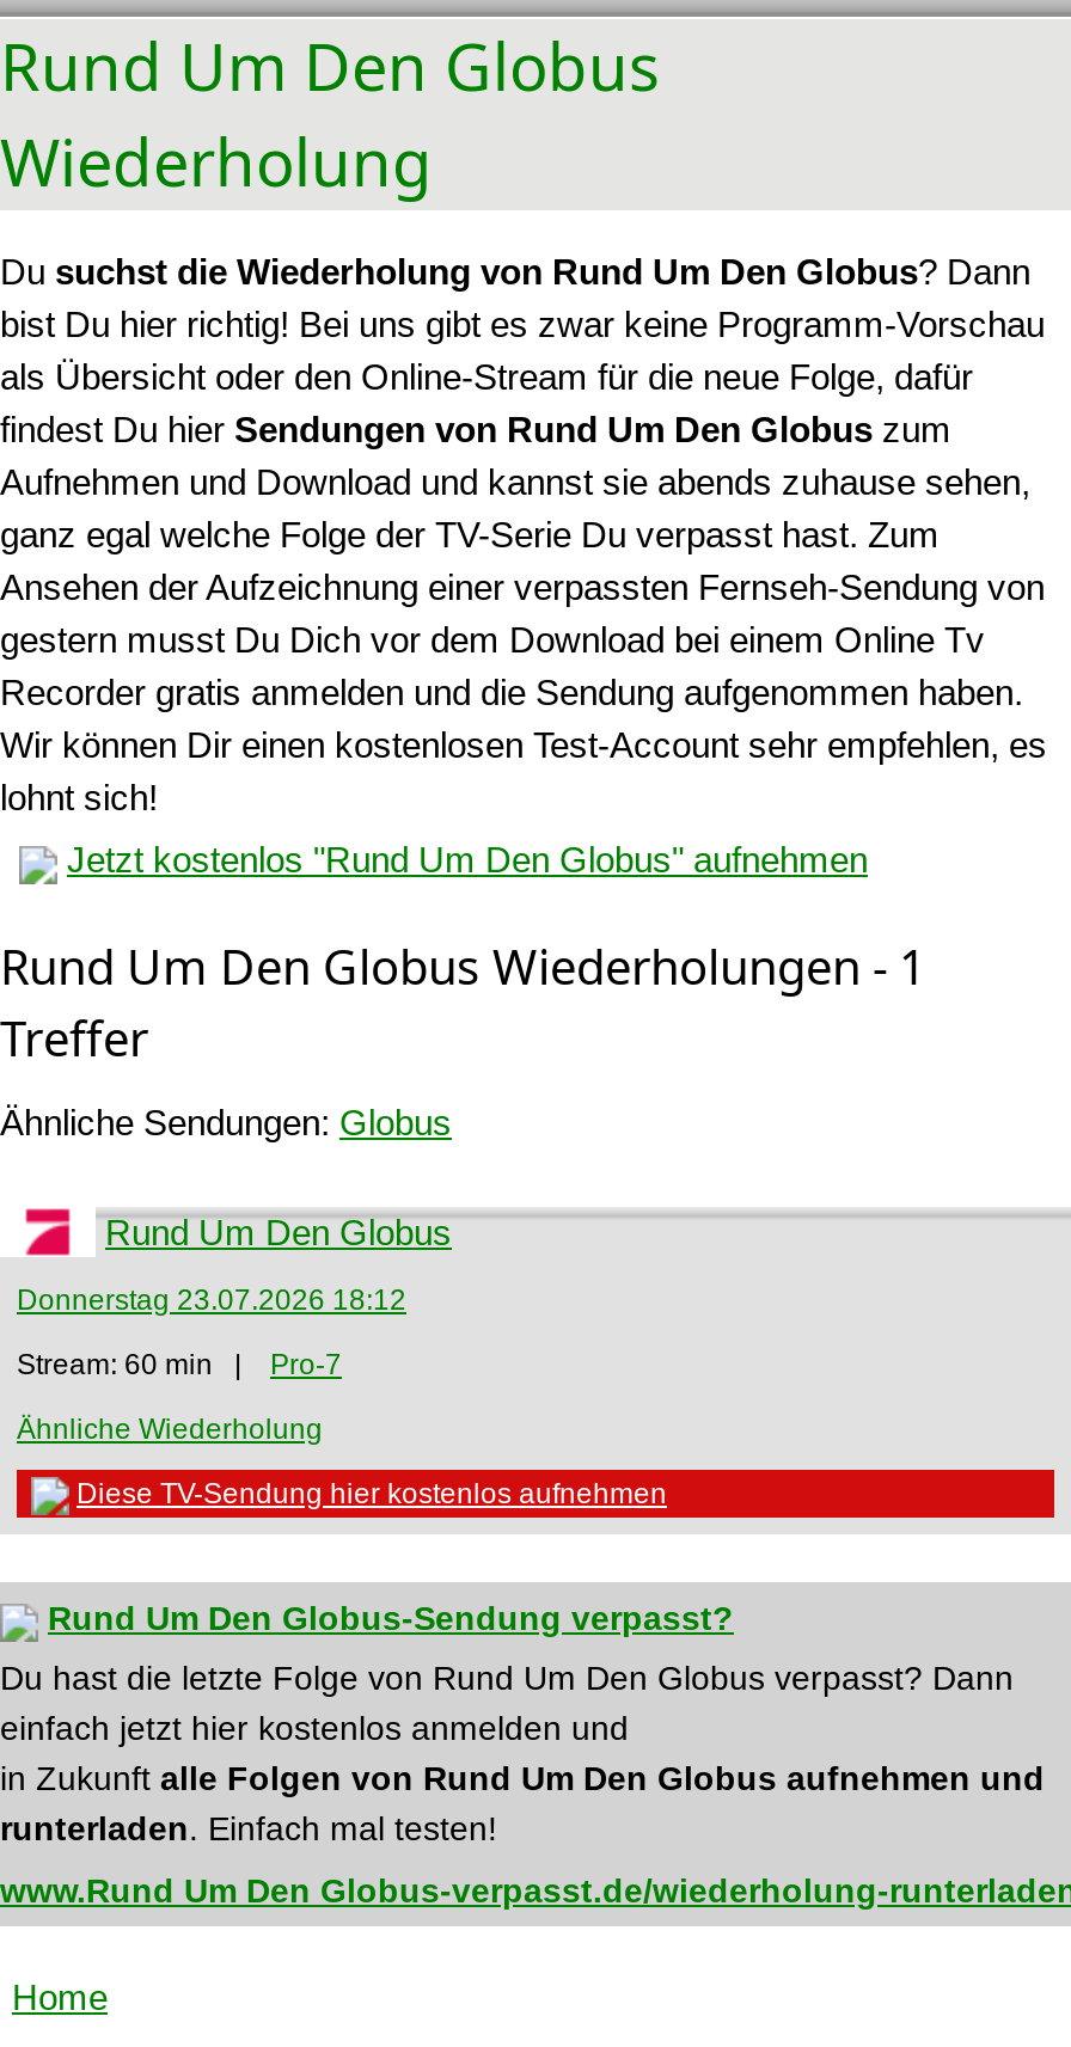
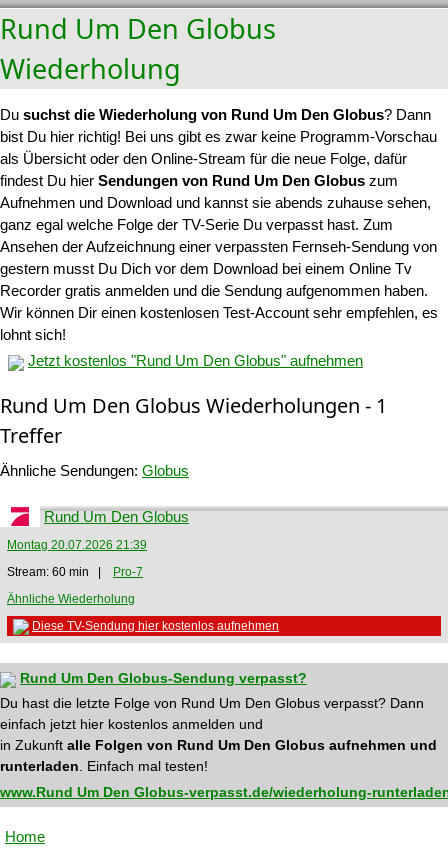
- Donnerstag 23.07.2026 18:12
+ Montag 20.07.2026 21:39
